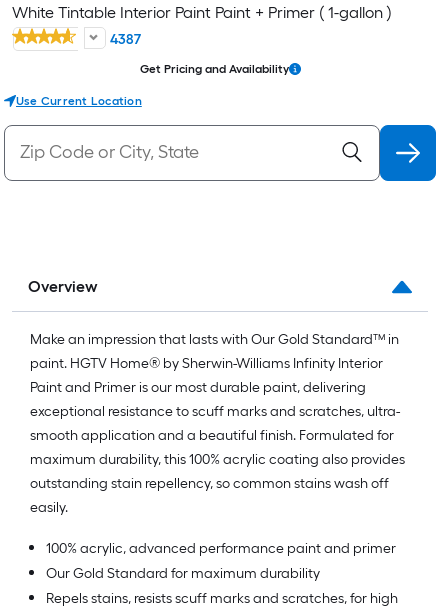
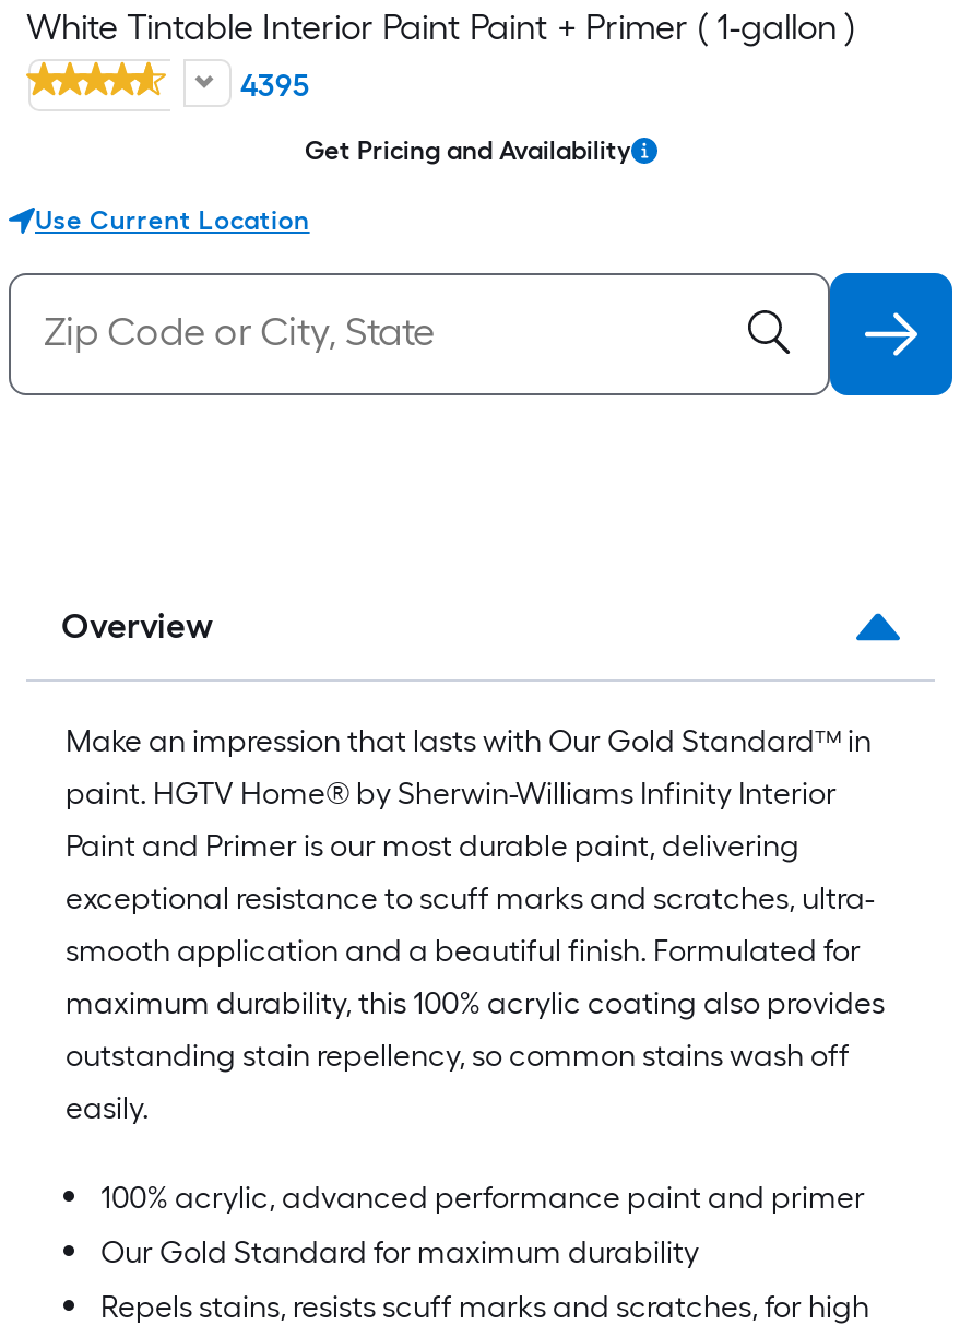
- 4387
+ 4395
